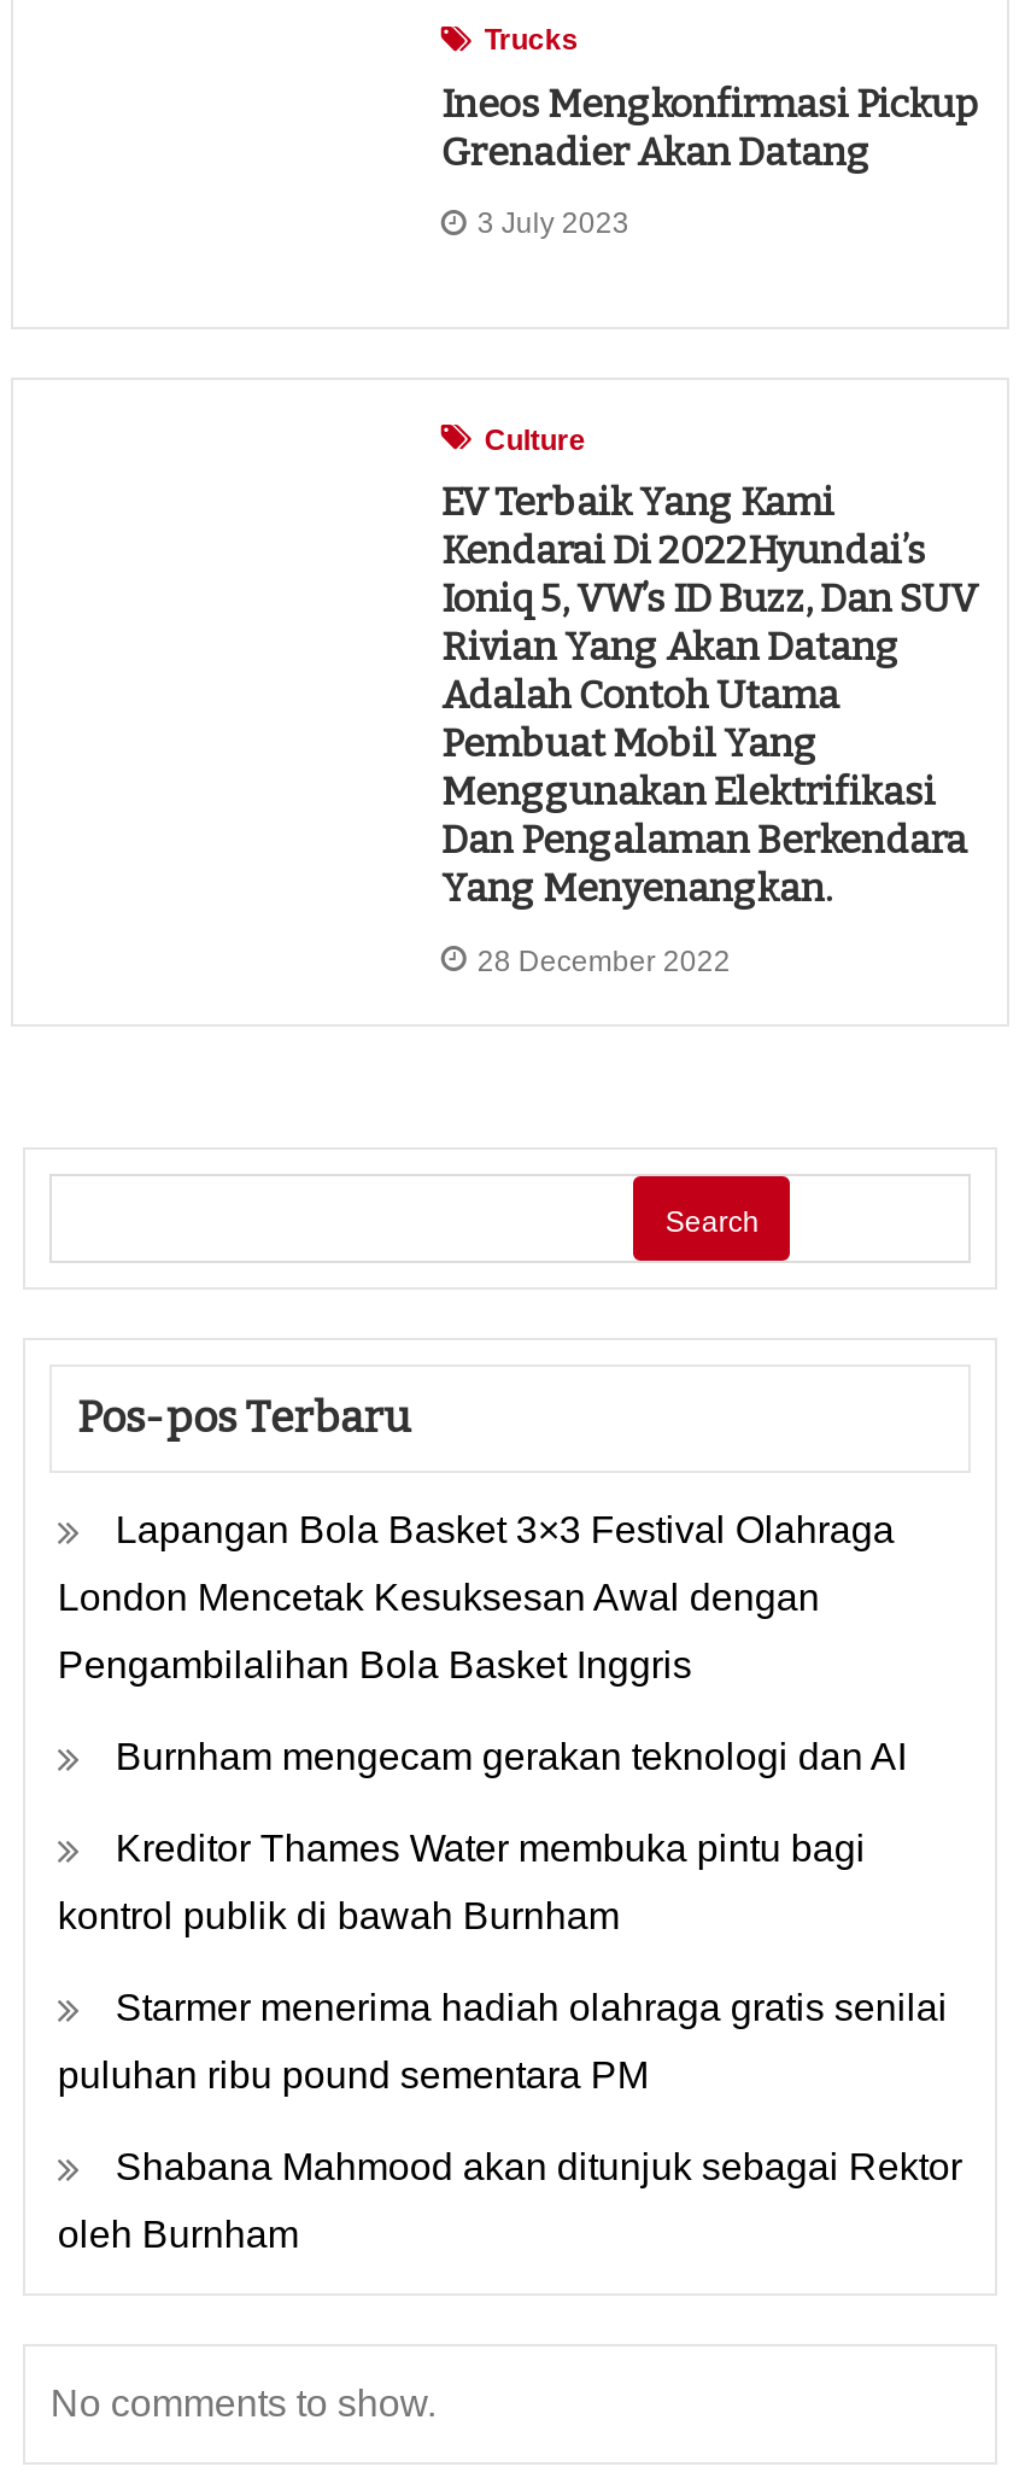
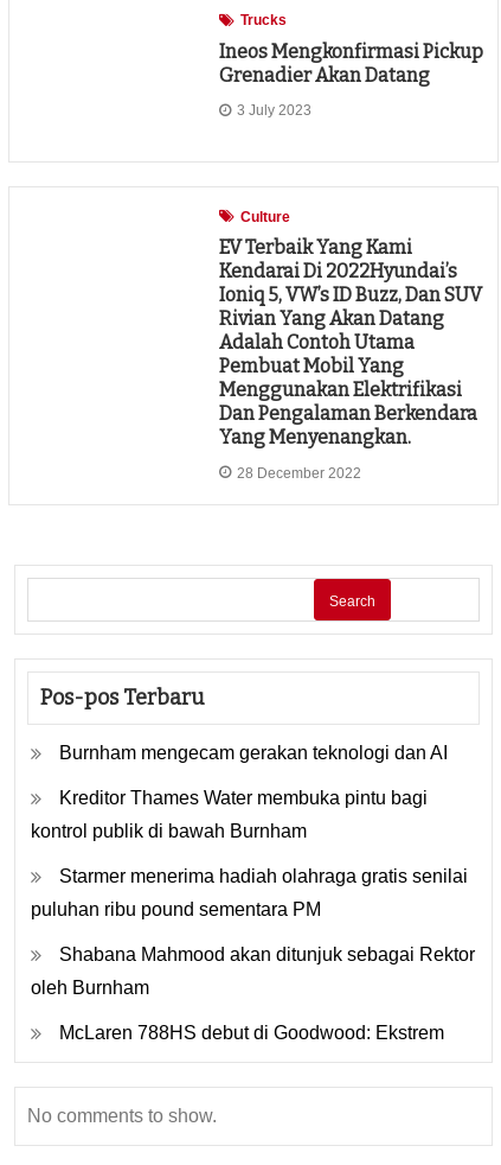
- Lapangan Bola Basket 3×3 Festival Olahraga
- London Mencetak Kesuksesan Awal dengan
- Pengambilalihan Bola Basket Inggris

moved up: Burnham mengecam gerakan teknologi dan AI | Kreditor Thames Water membuka pintu bagi | kontrol publik di bawah Burnham | Starmer menerima hadiah olahraga gratis senilai | puluhan ribu pound sementara PM | Shabana Mahmood akan ditunjuk sebagai Rektor | oleh Burnham

+ McLaren 788HS debut di Goodwood: Ekstrem
